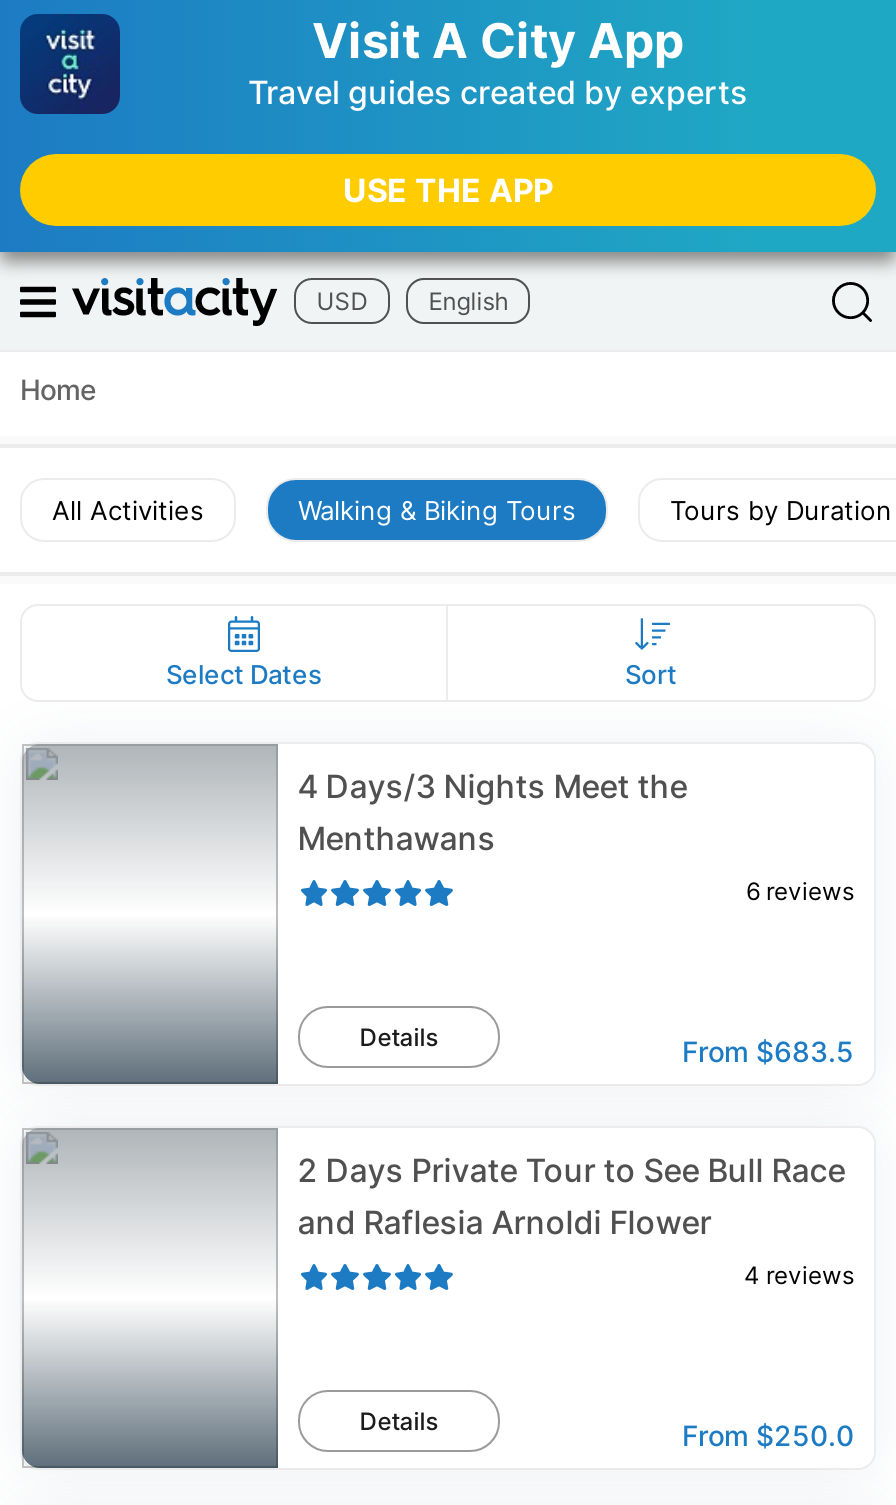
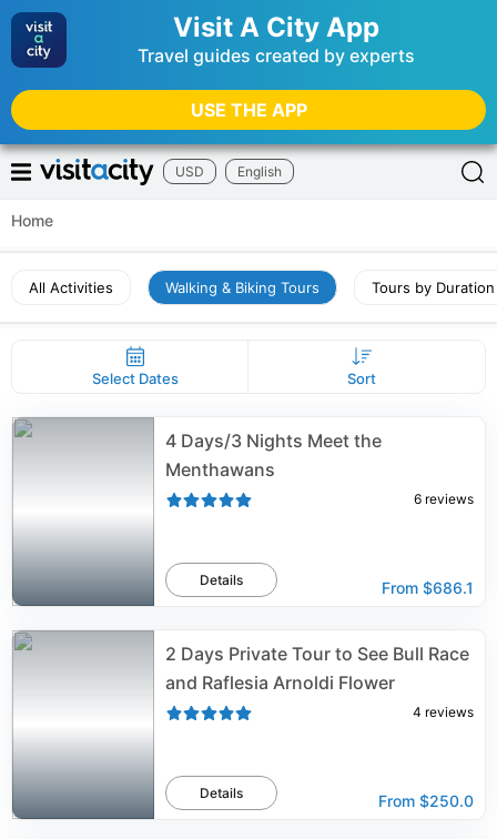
- From $683.5
+ From $686.1
